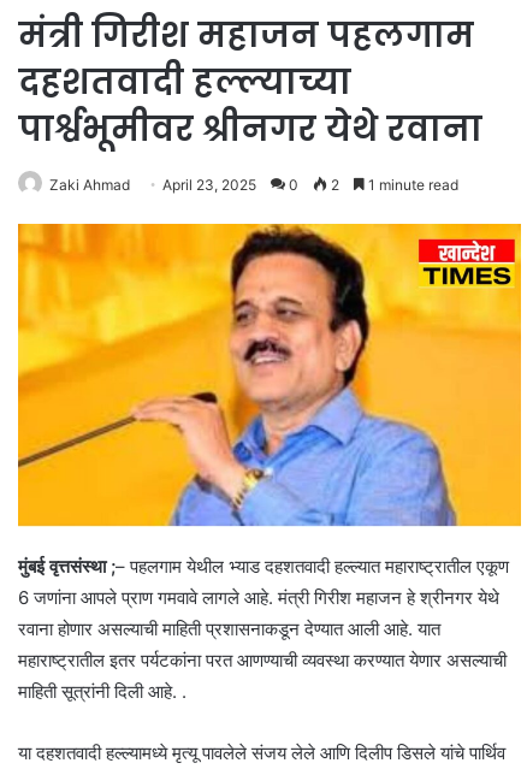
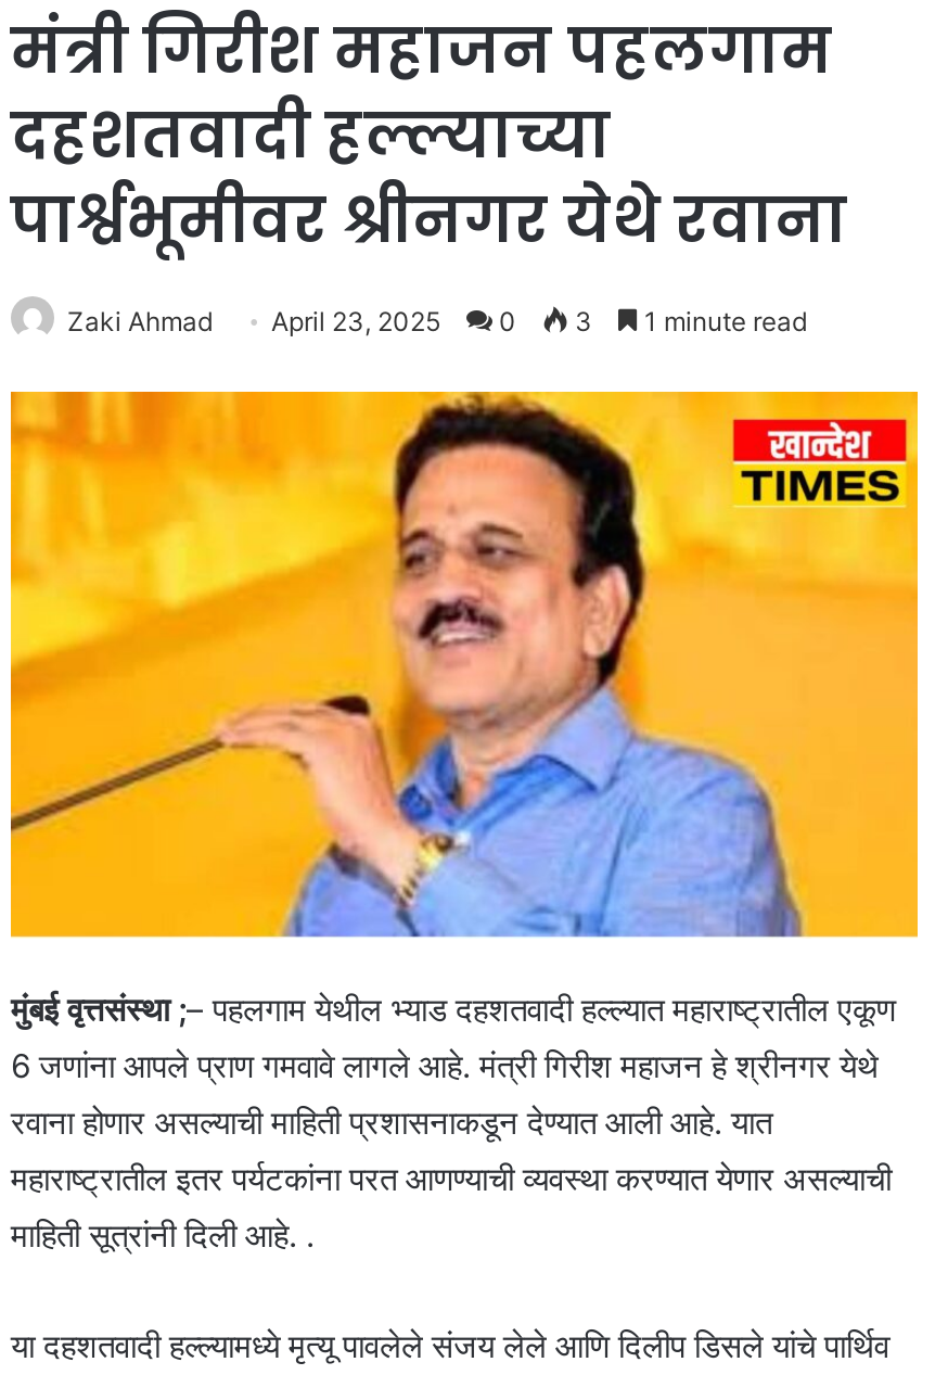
- Zaki Ahmad April 23, 2025 0 2 1 minute read
+ Zaki Ahmad April 23, 2025 0 3 1 minute read
